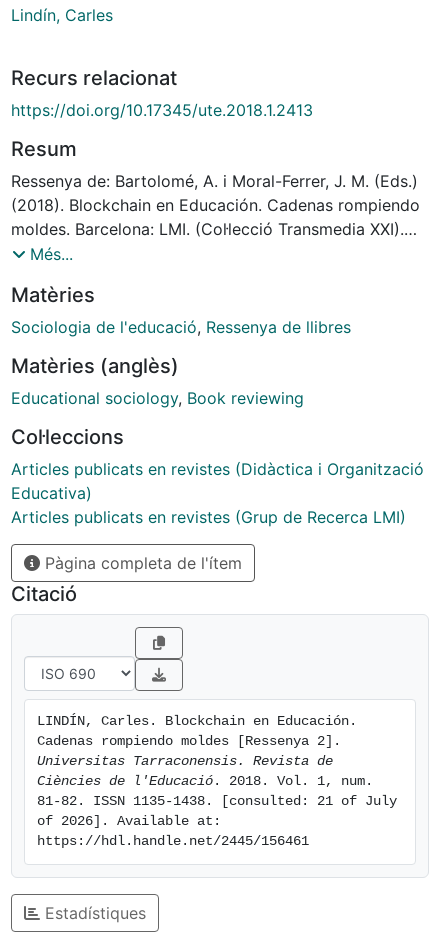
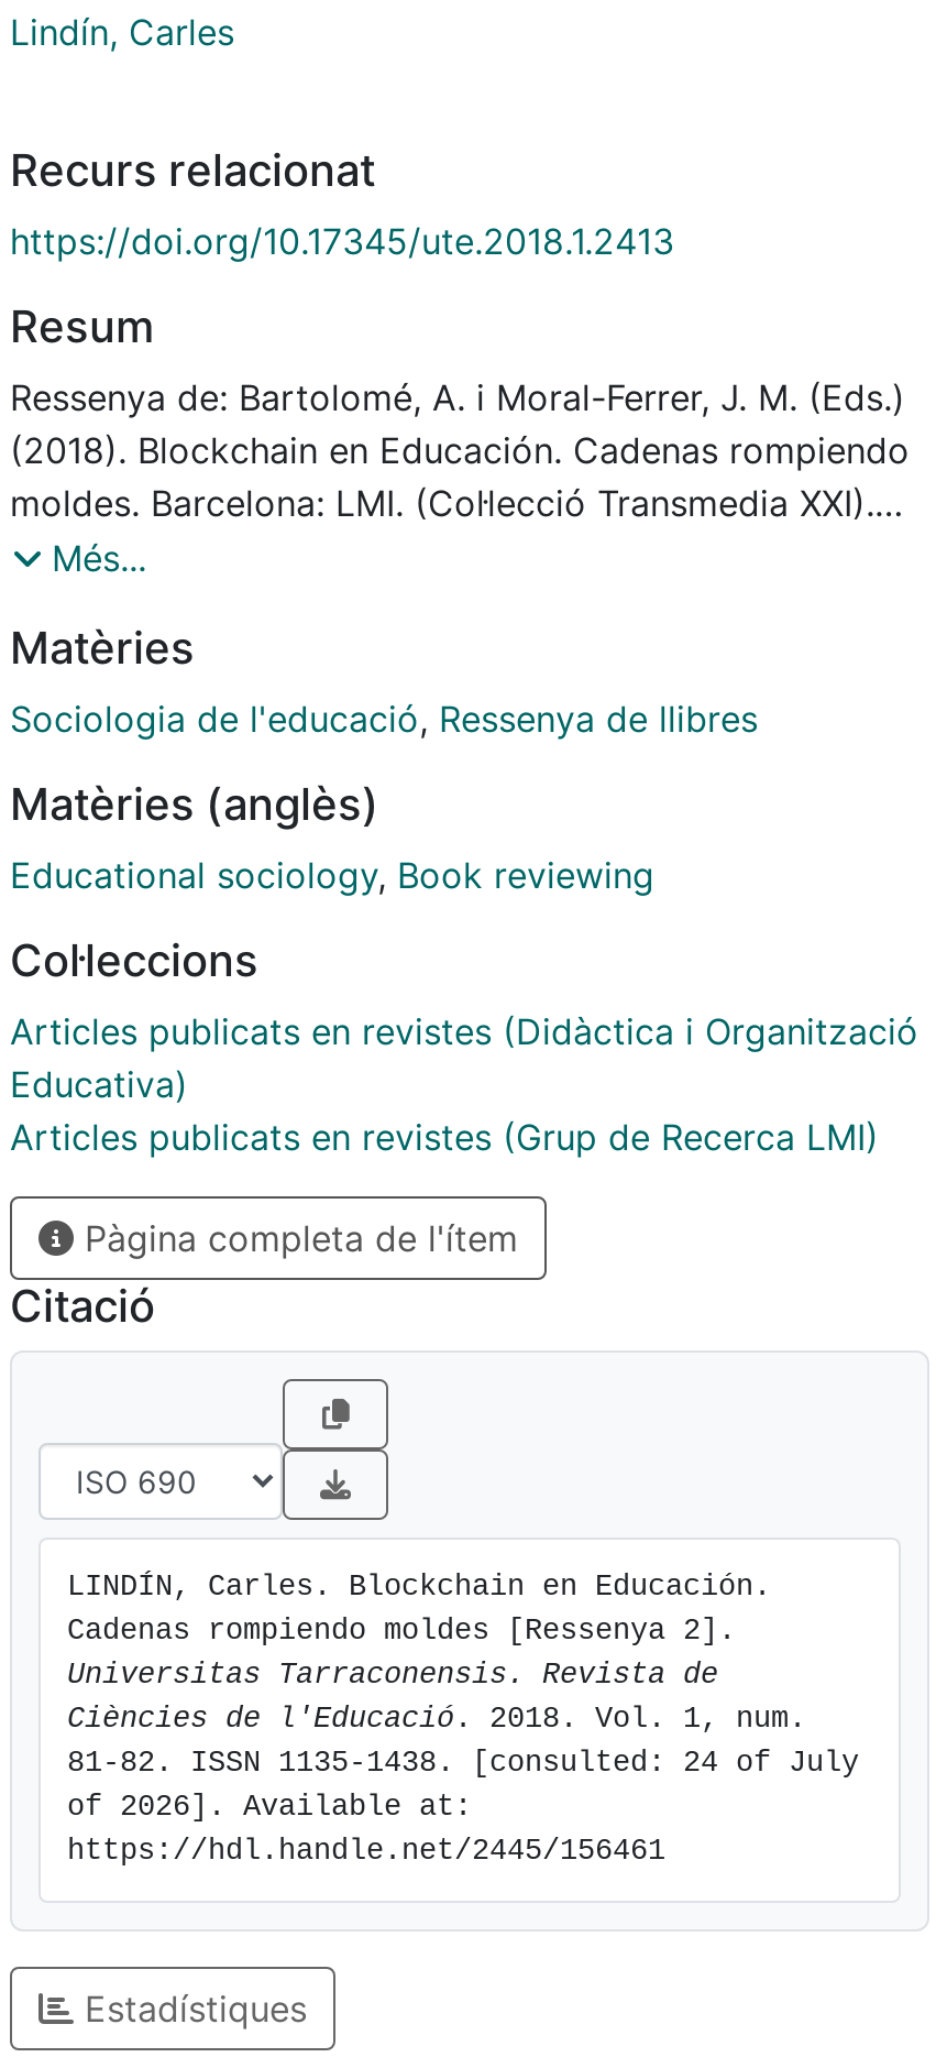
- 81-82. ISSN 1135-1438. [consulted: 21 of July
+ 81-82. ISSN 1135-1438. [consulted: 24 of July
